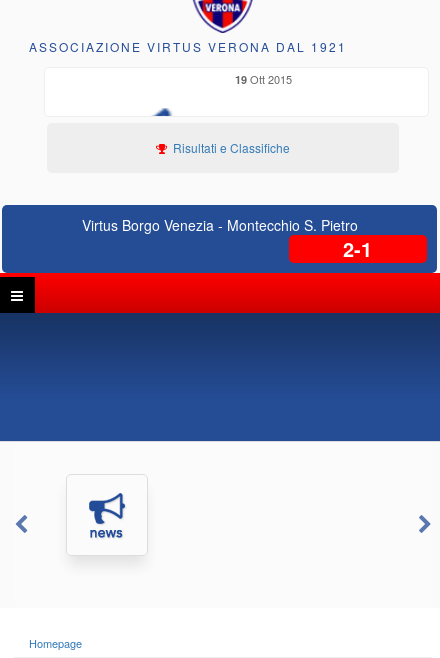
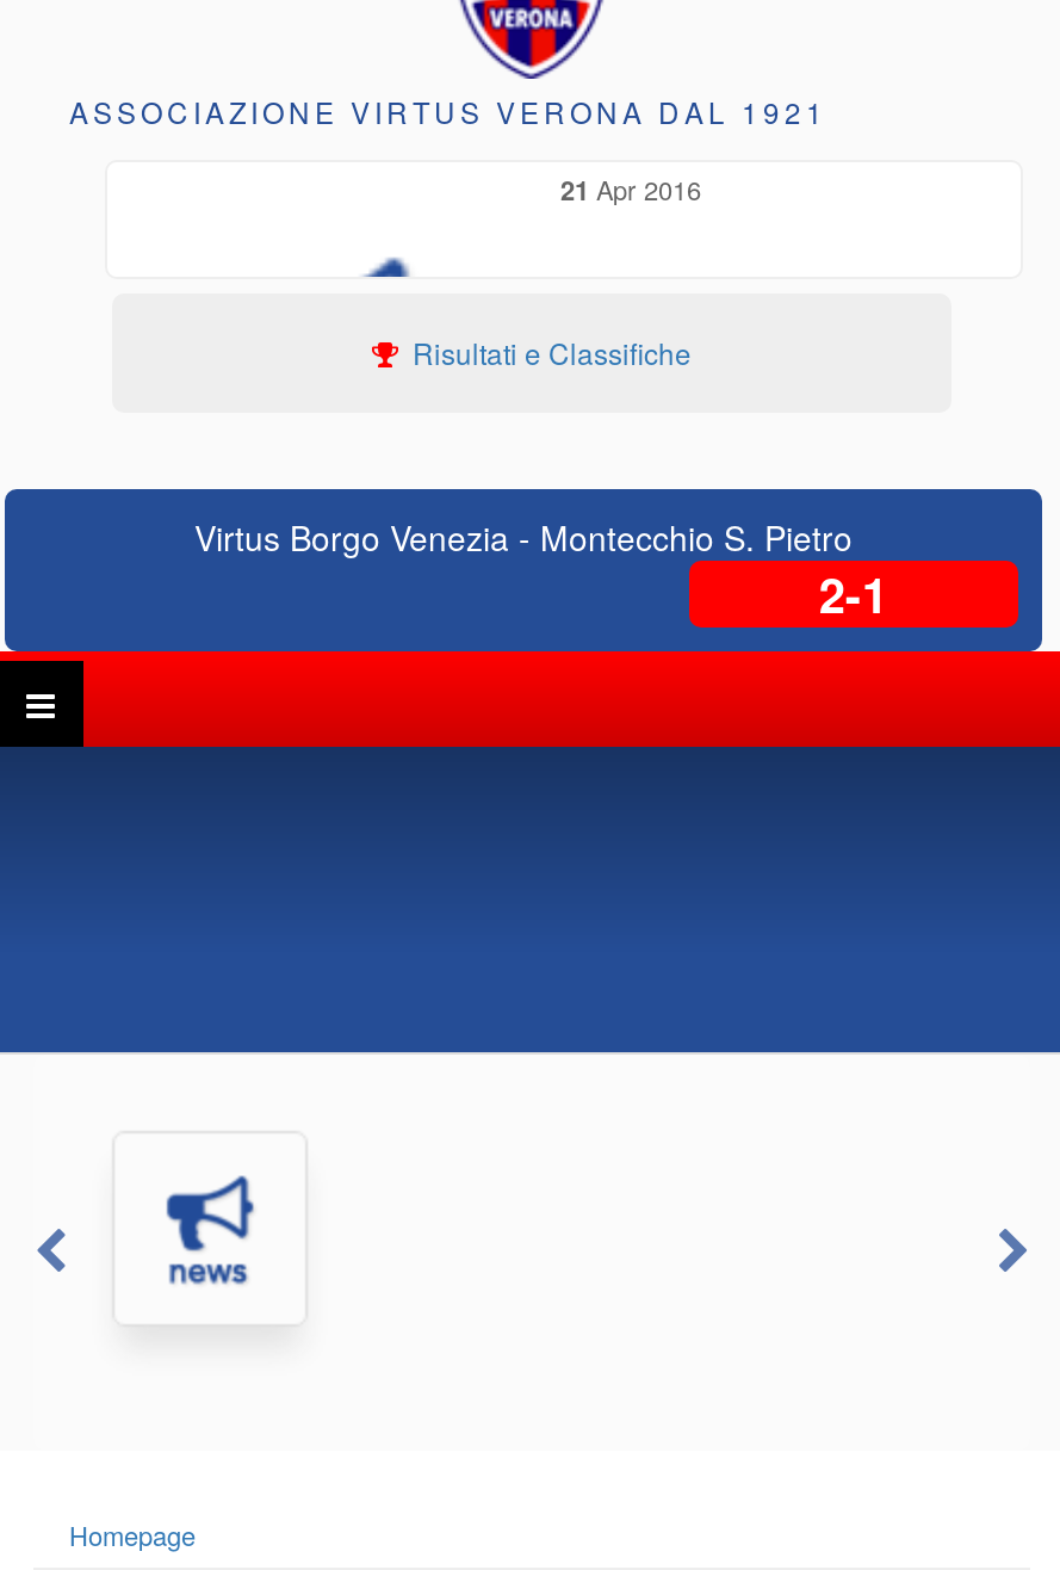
- 19 Ott 2015
+ 21 Apr 2016

- [image]
+ [image]
